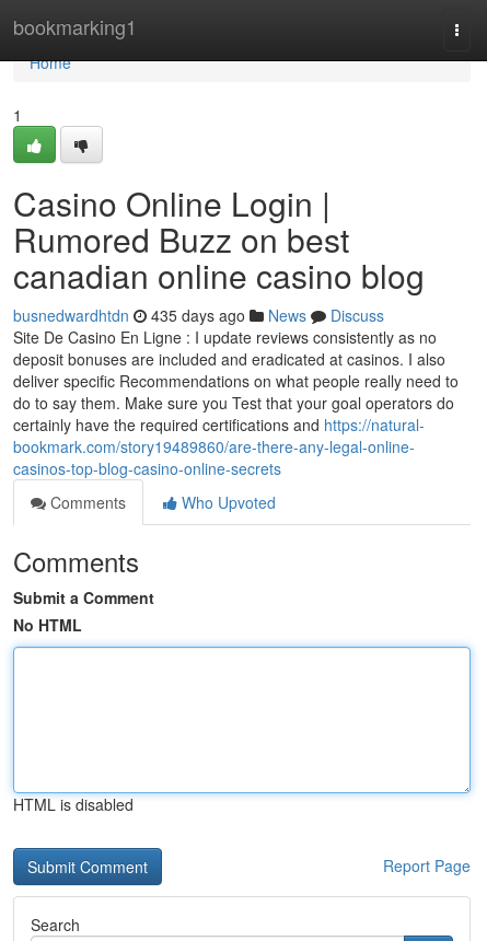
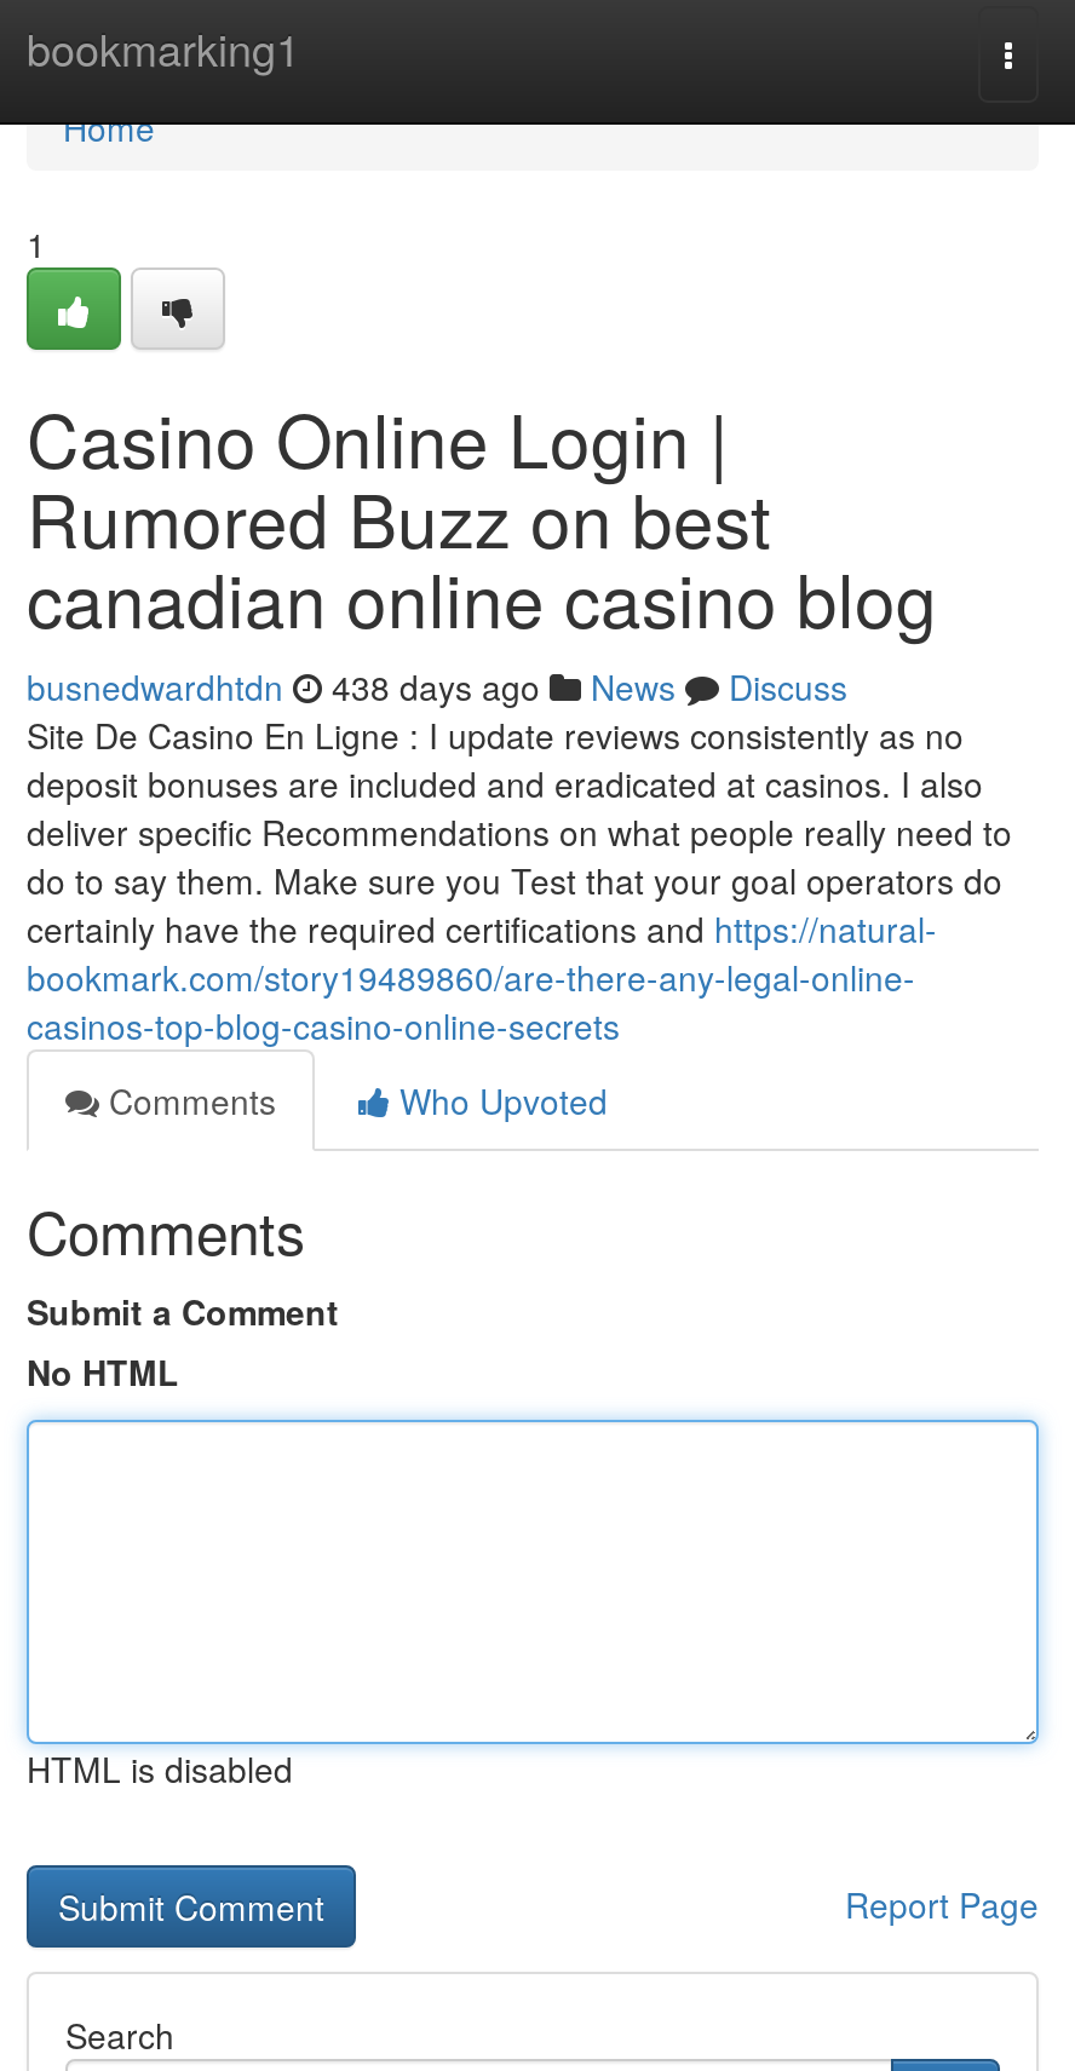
- busnedwardhtdn 435 days ago News Discuss
+ busnedwardhtdn 438 days ago News Discuss
